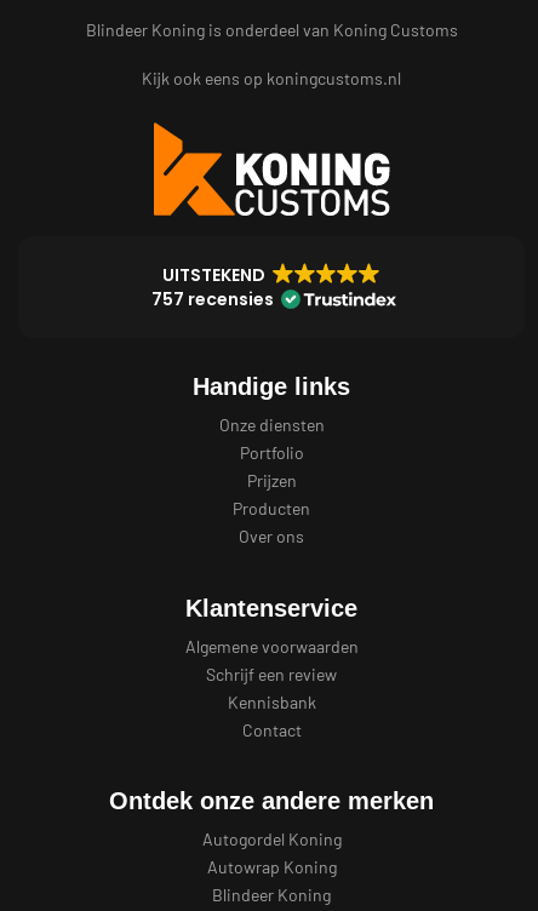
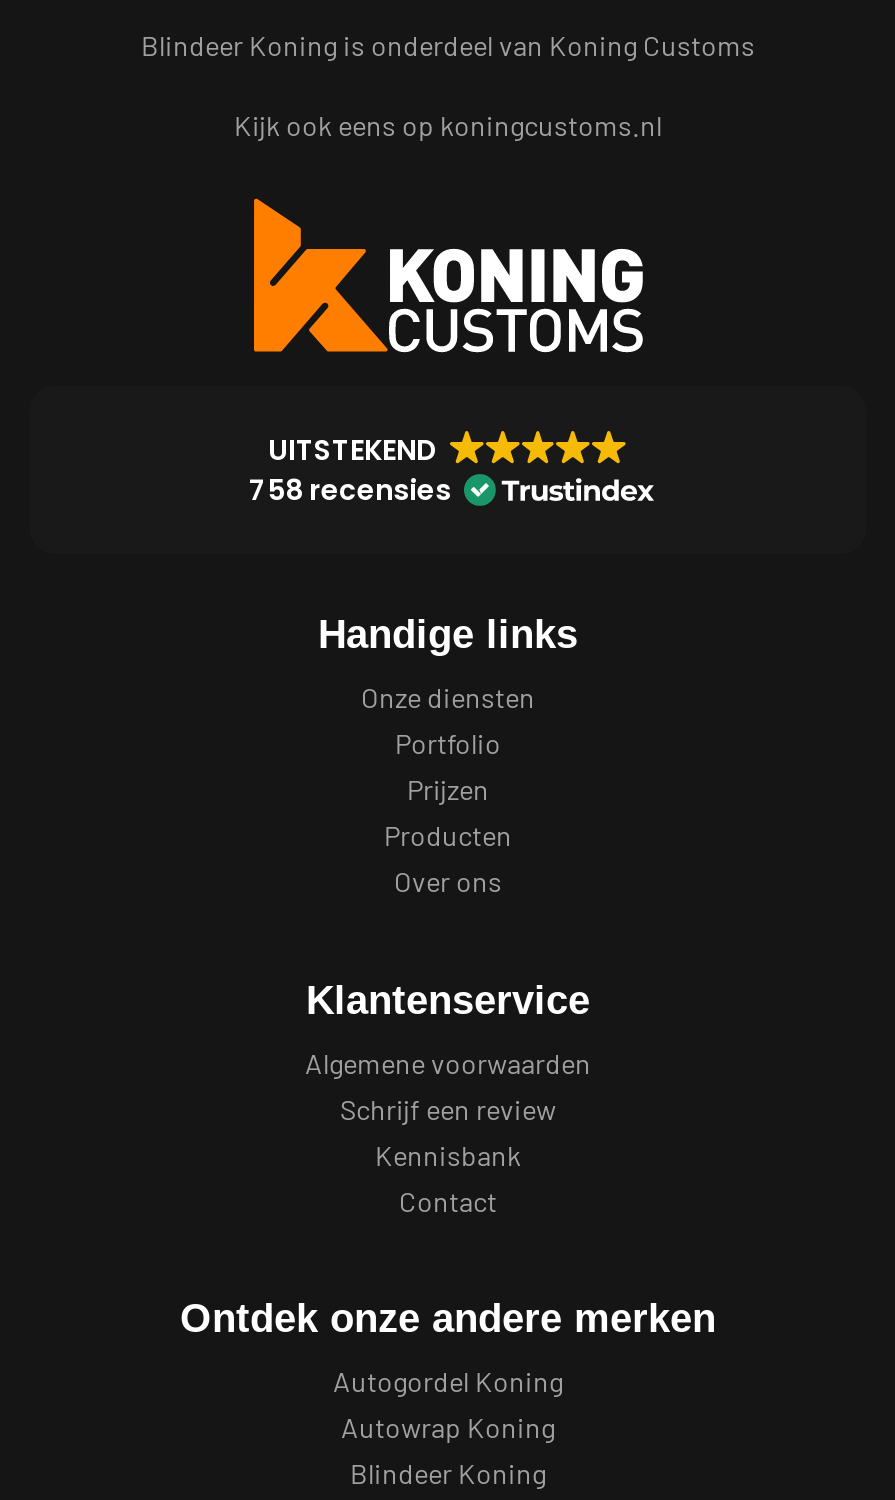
- 757 recensies
+ 758 recensies
